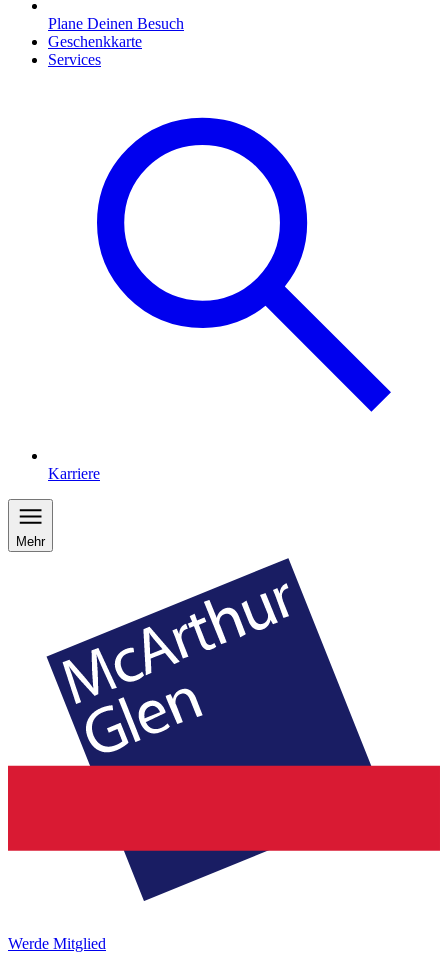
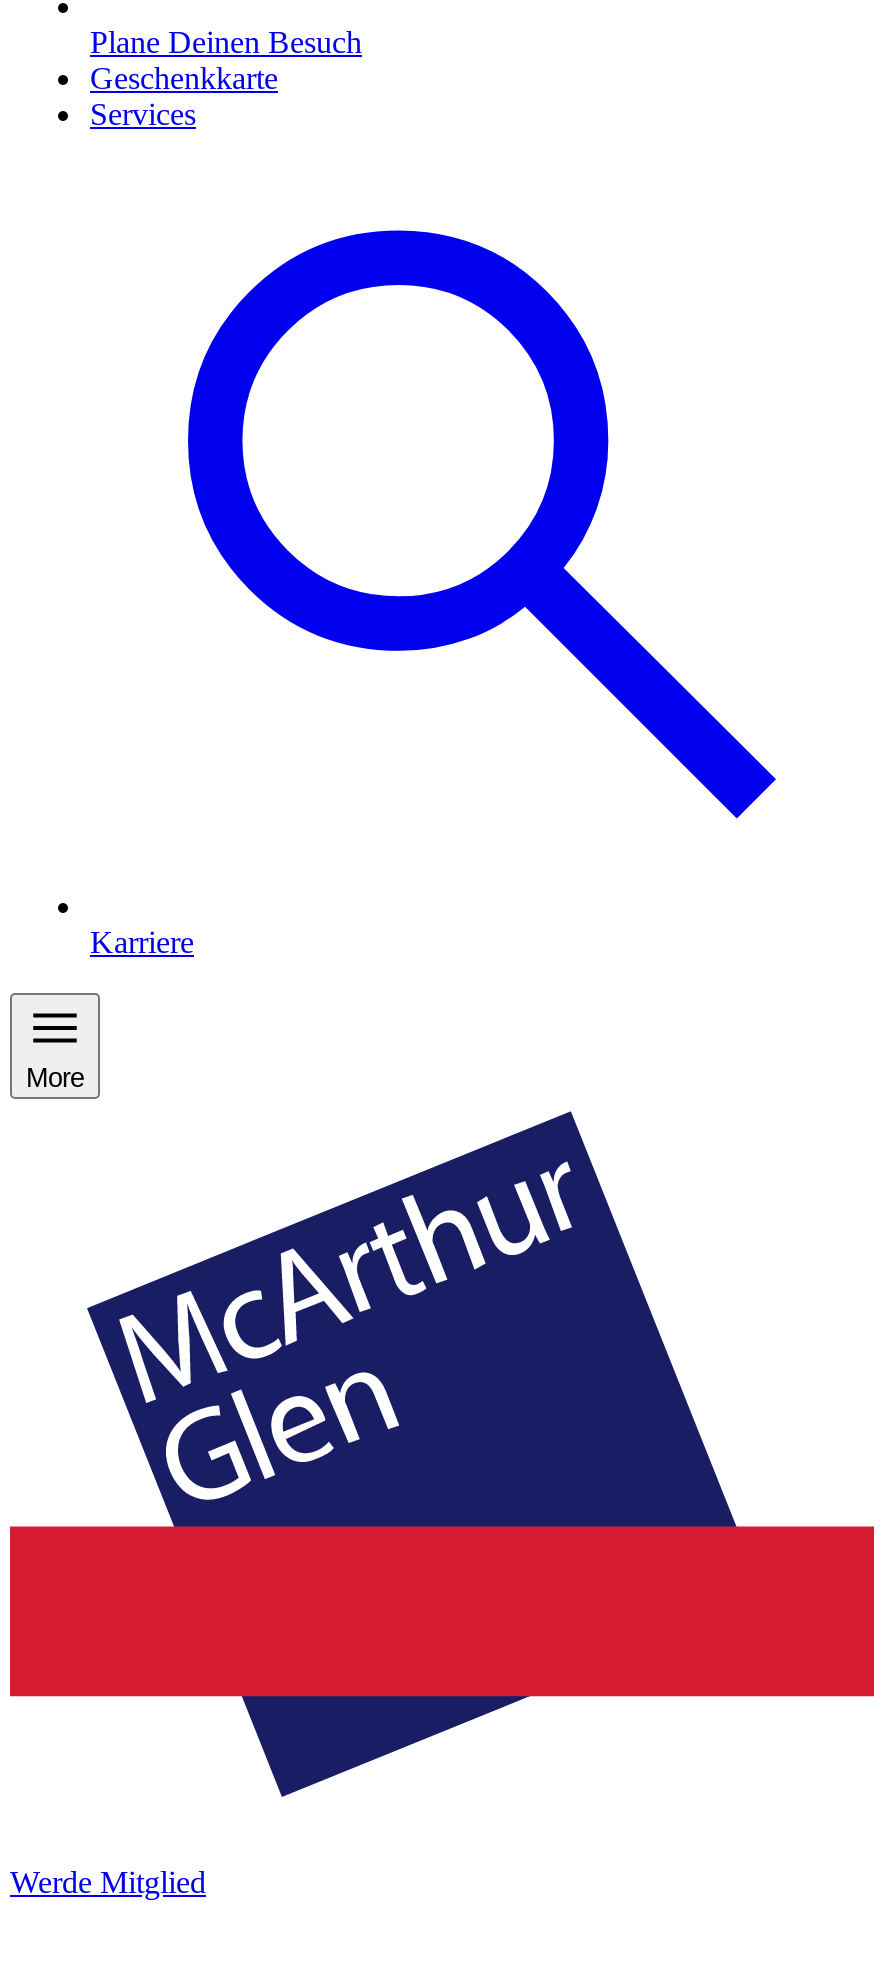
- Mehr
+ More
